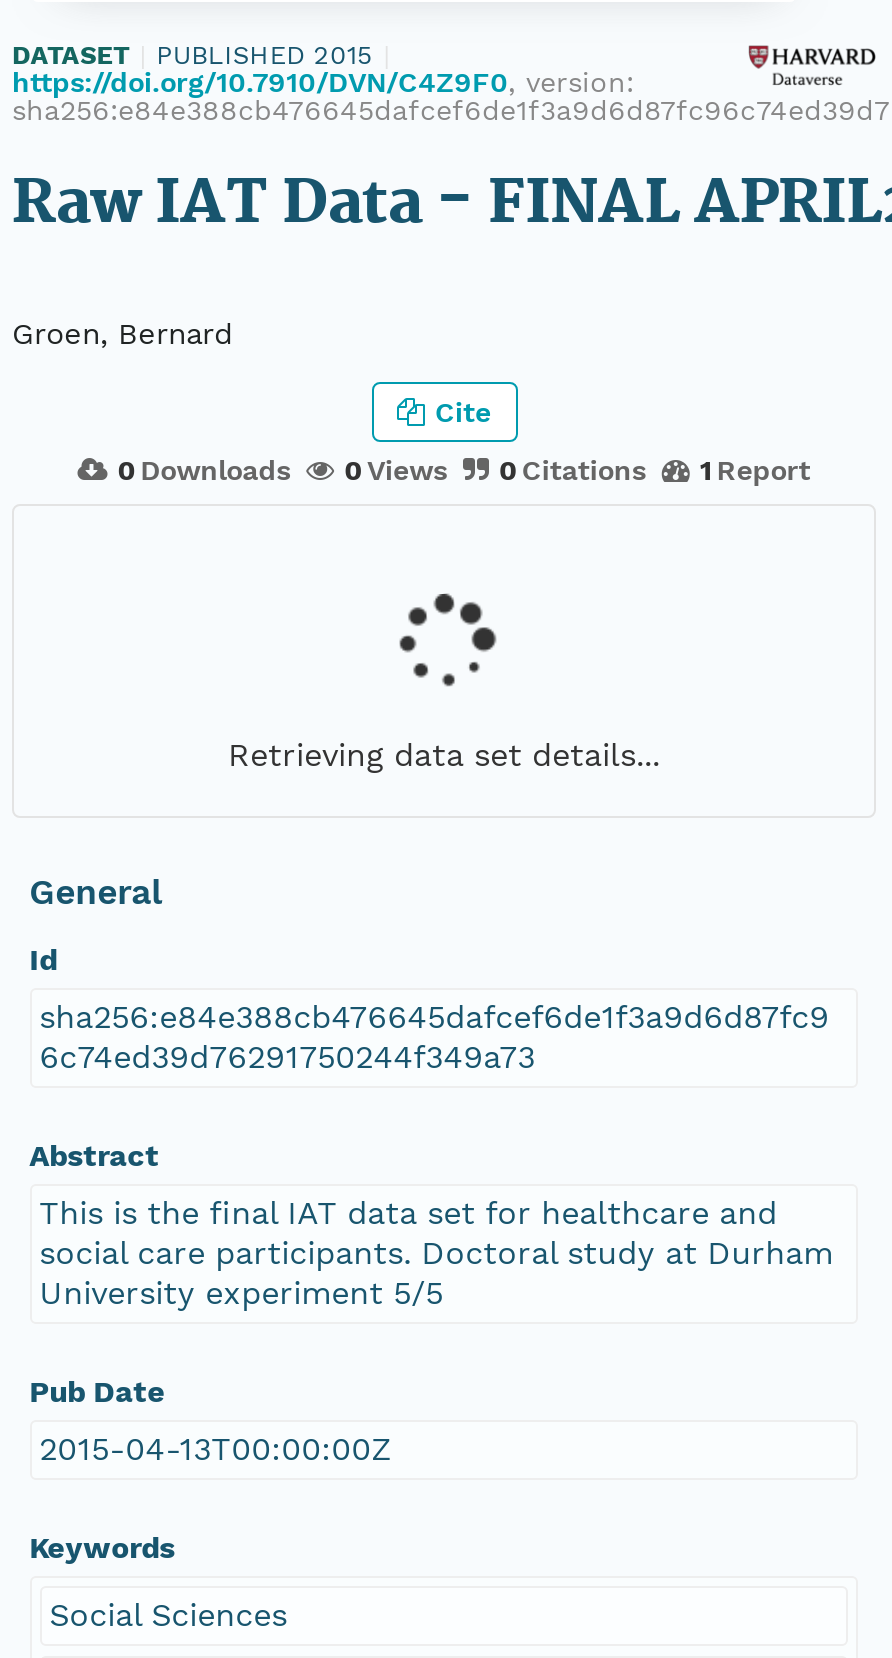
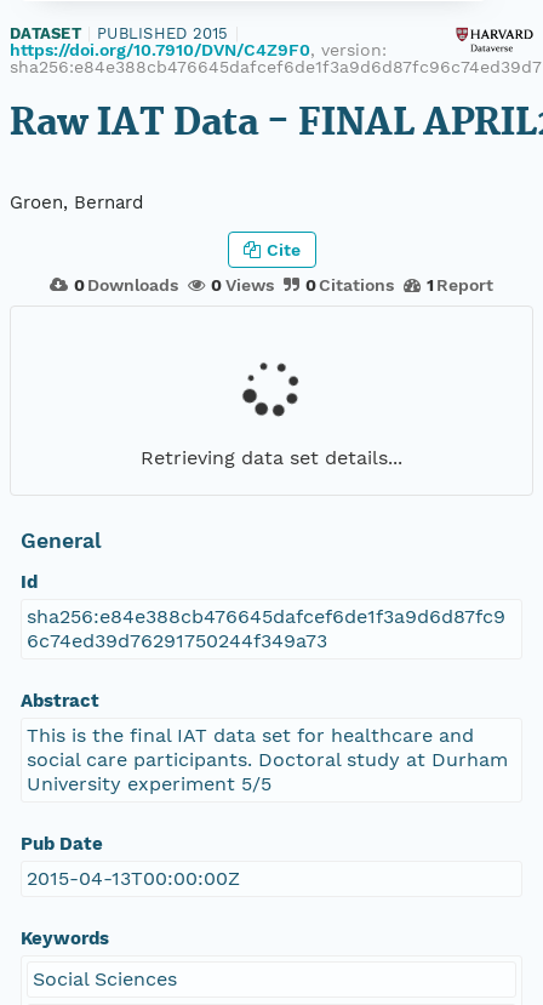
- [image]
+ [image]
